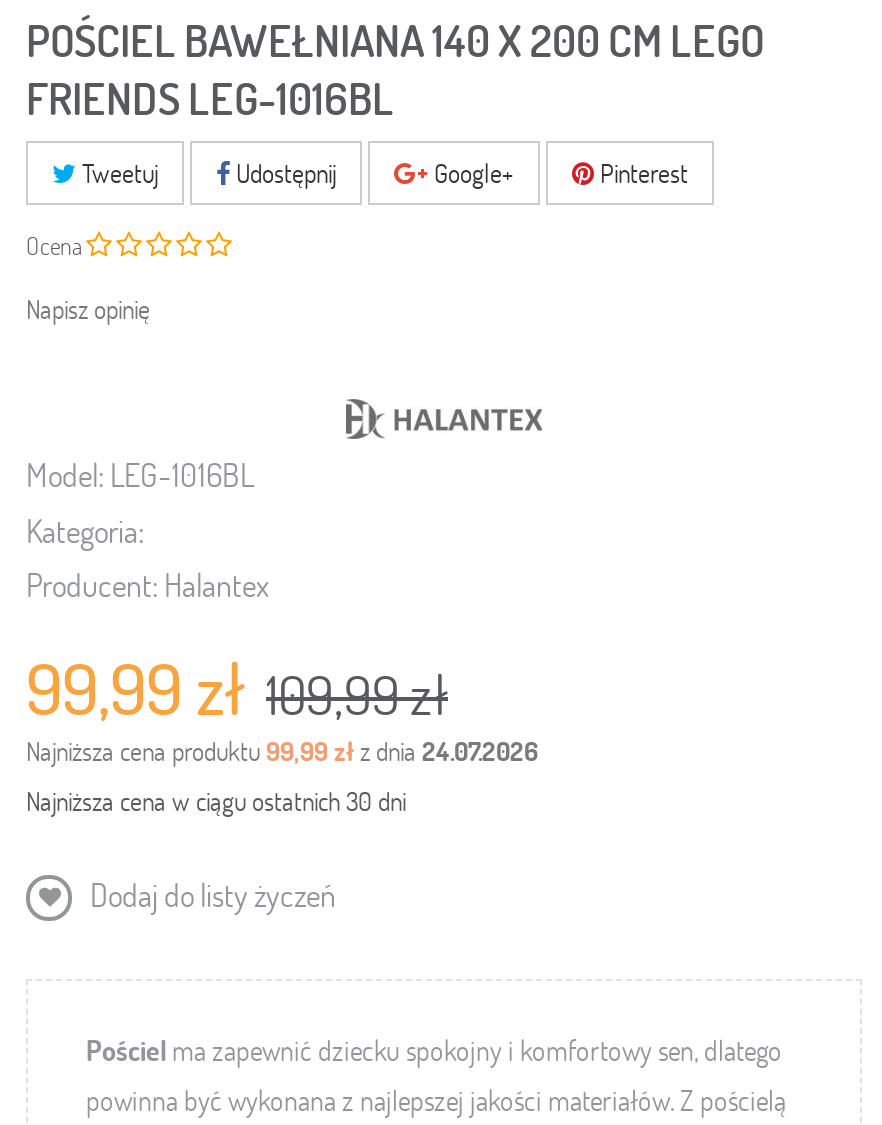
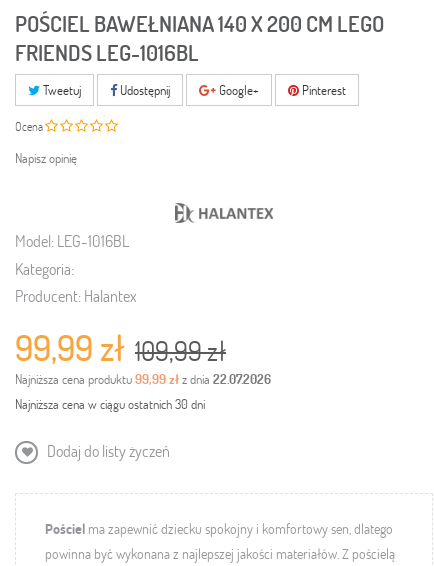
- Najniższa cena produktu 99,99 zł z dnia 24.07.2026
+ Najniższa cena produktu 99,99 zł z dnia 22.07.2026
